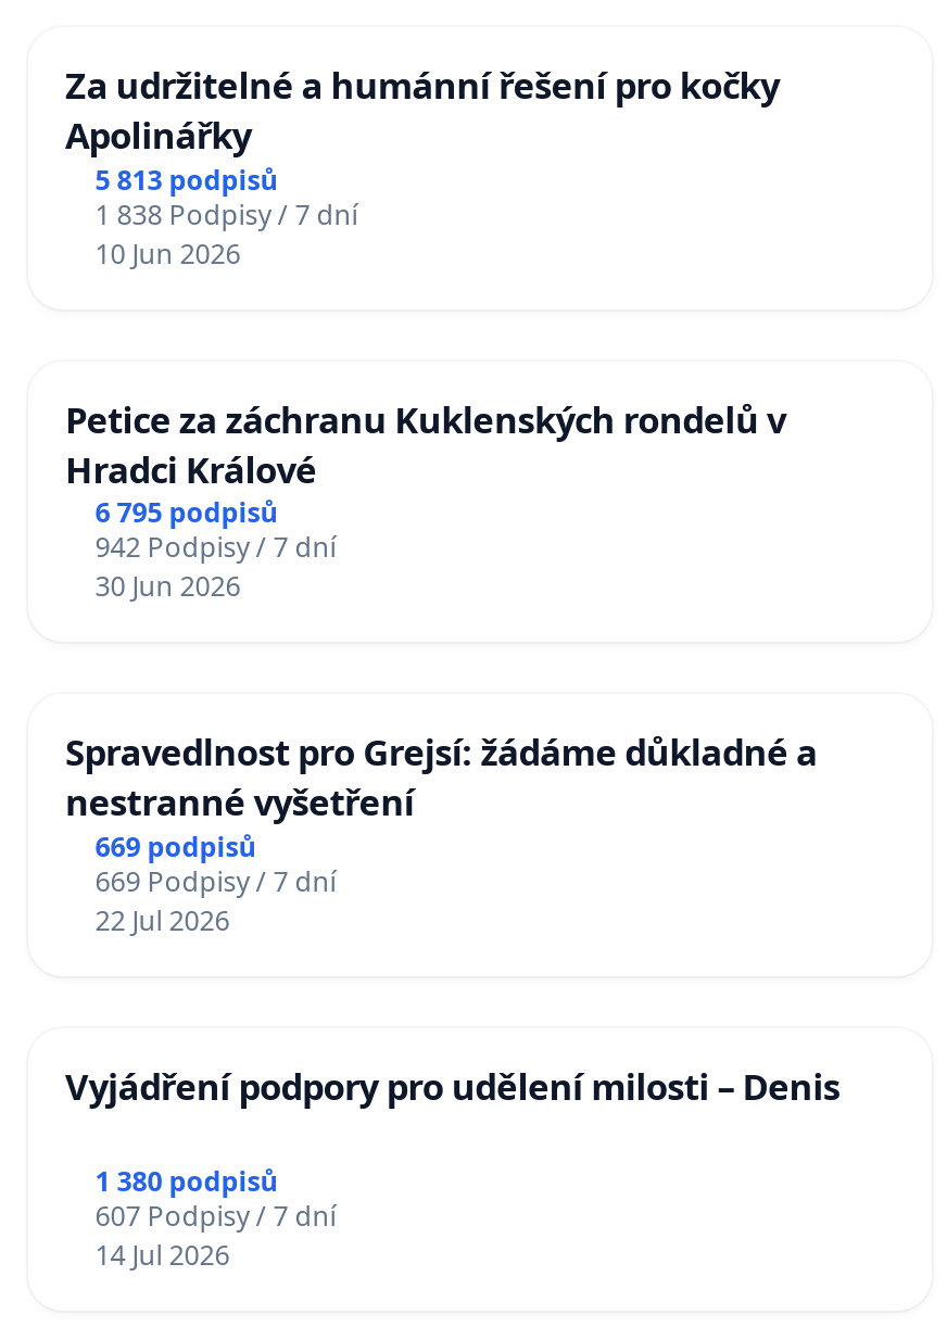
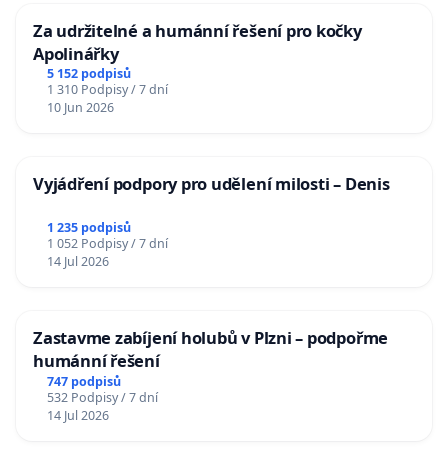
- 5 813 podpisů
+ 5 152 podpisů

- 1 838 Podpisy / 7 dní
+ 1 310 Podpisy / 7 dní

- Petice za záchranu Kuklenských rondelů v
- Hradci Králové
- 6 795 podpisů
- 942 Podpisy / 7 dní
- 30 Jun 2026
- Spravedlnost pro Grejsí: žádáme důkladné a
- nestranné vyšetření
- 669 podpisů
- 669 Podpisy / 7 dní
- 22 Jul 2026

moved up: Vyjádření podpory pro udělení milosti – Denis

- 1 380 podpisů
- 607 Podpisy / 7 dní
+ 1 235 podpisů
+ 1 052 Podpisy / 7 dní
+ 14 Jul 2026
+ Zastavme zabíjení holubů v Plzni – podpořme
+ humánní řešení
+ 747 podpisů
+ 532 Podpisy / 7 dní
